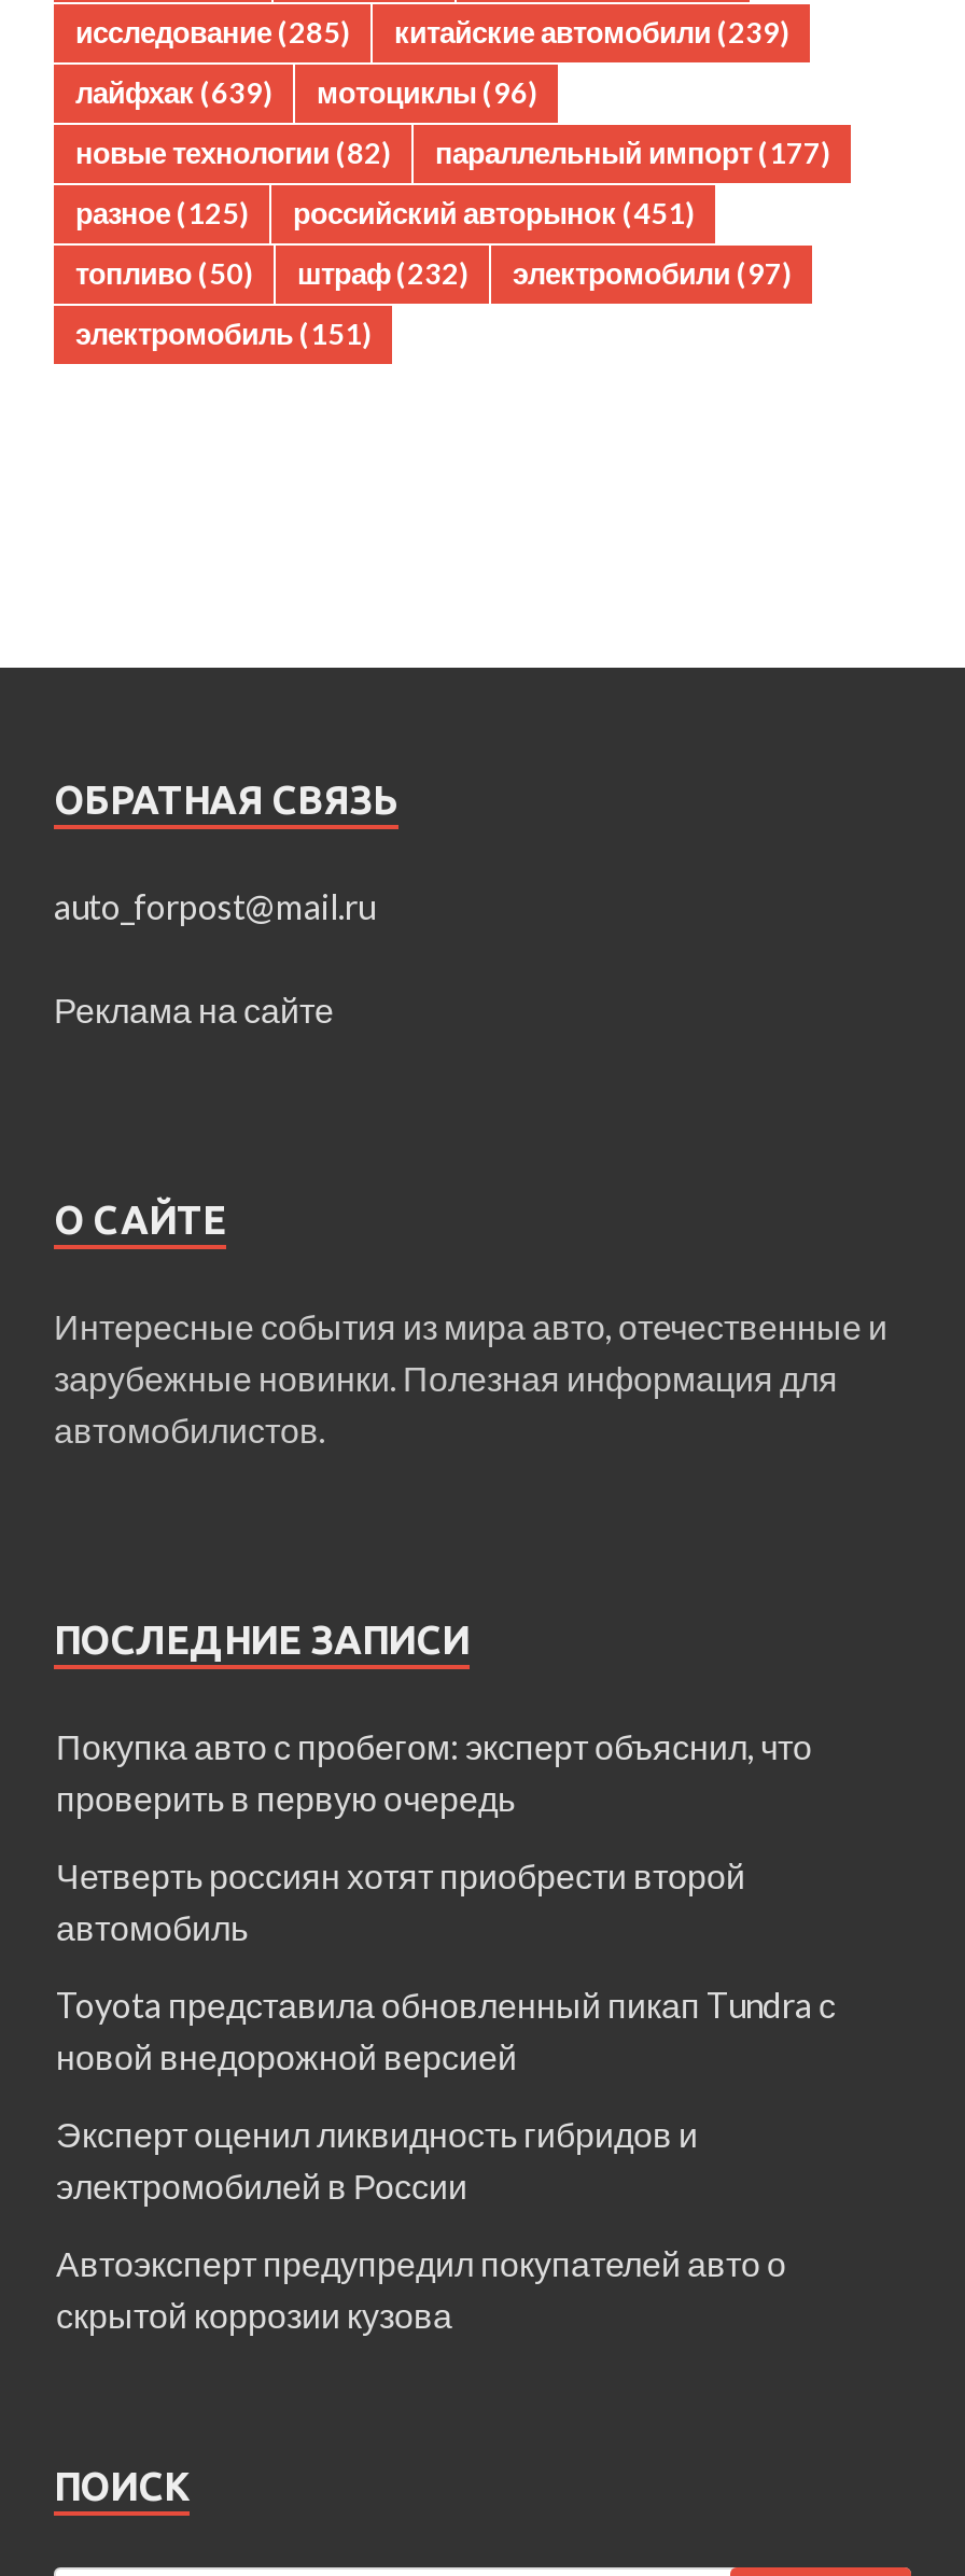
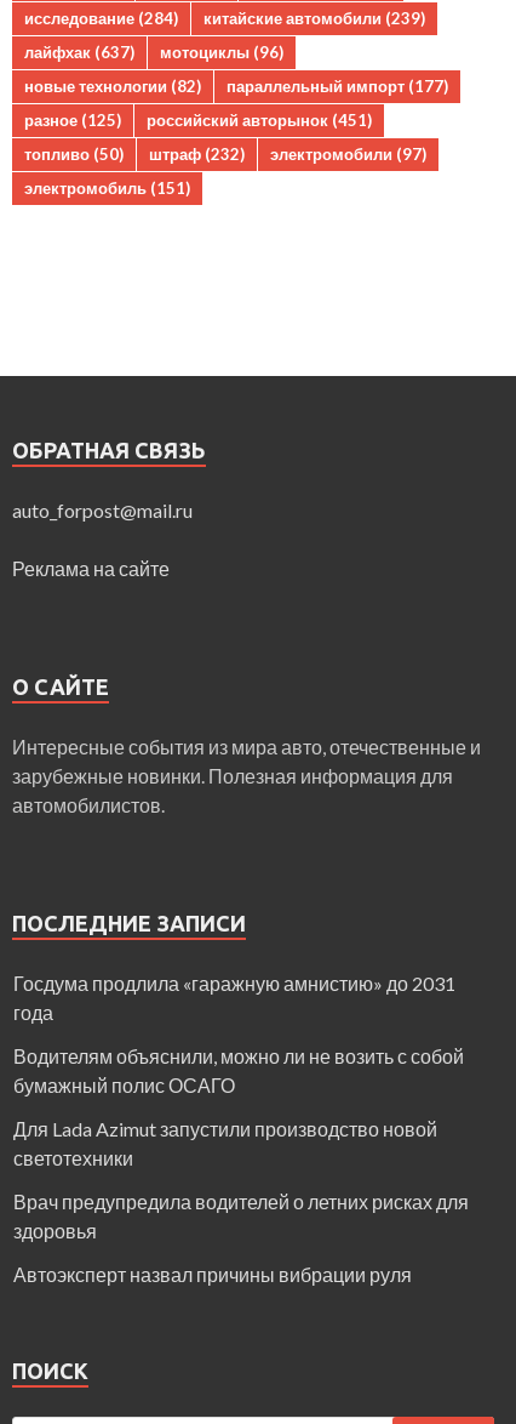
- исследование (285)
+ исследование (284)

- лайфхак (639) мотоциклы (96)
+ лайфхак (637) мотоциклы (96)

- Покупка авто с пробегом: эксперт объяснил, что
- проверить в первую очередь
+ Госдума продлила «гаражную амнистию» до 2031
+ года

- Четверть россиян хотят приобрести второй
- автомобиль
+ Водителям объяснили, можно ли не возить с собой
+ бумажный полис ОСАГО

- Toyota представила обновленный пикап Tundra с
- новой внедорожной версией
+ Для Lada Azimut запустили производство новой
+ светотехники

- Эксперт оценил ликвидность гибридов и
- электромобилей в России
+ Врач предупредила водителей о летних рисках для
+ здоровья

- Автоэксперт предупредил покупателей авто о
- скрытой коррозии кузова
+ Автоэксперт назвал причины вибрации руля
